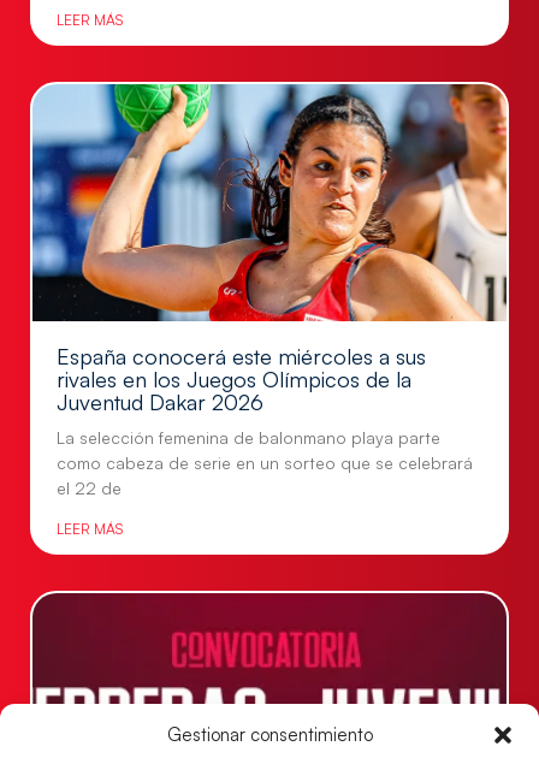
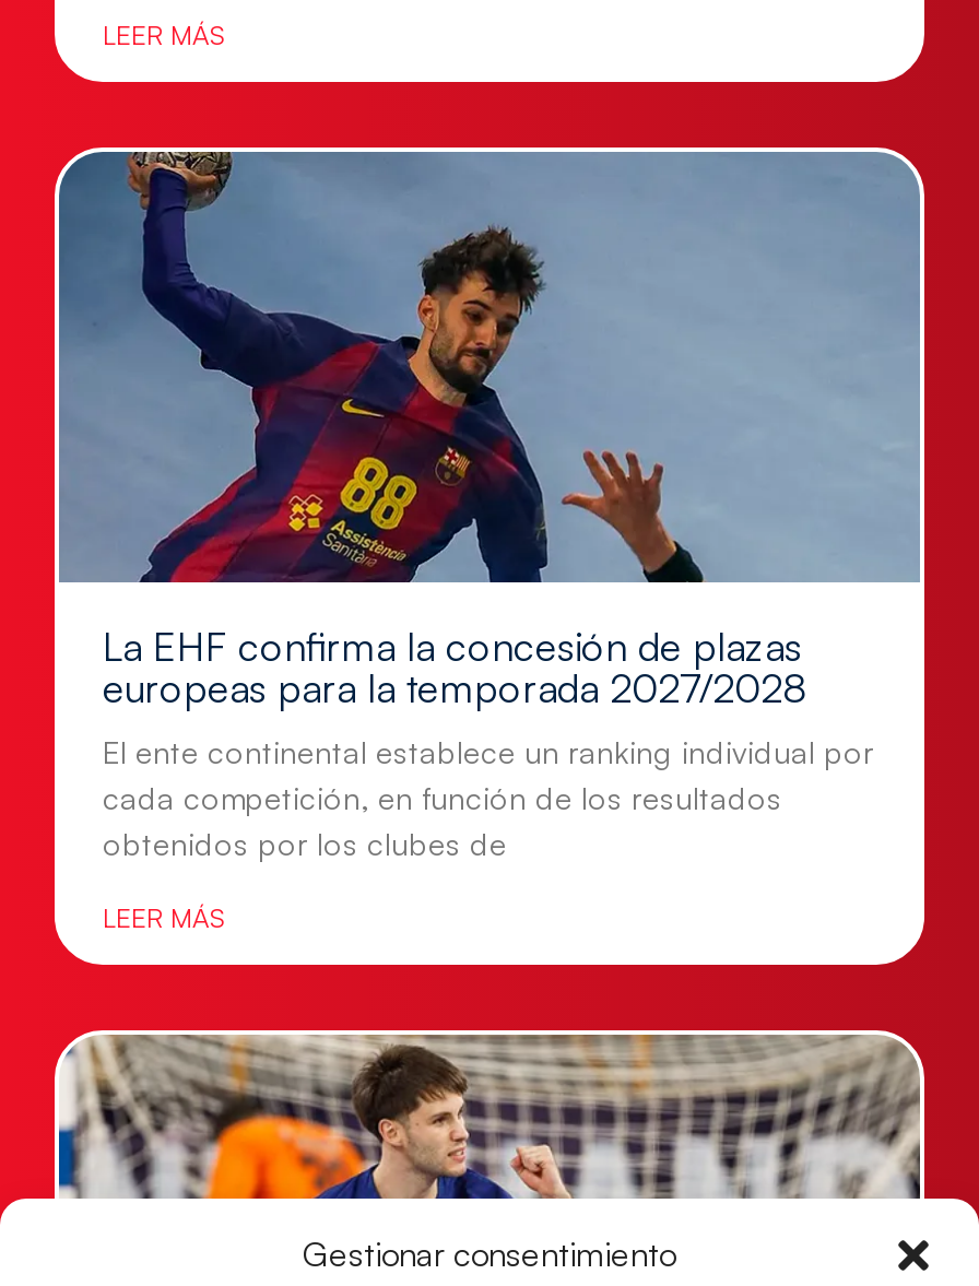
- [image]
- España conocerá este miércoles a sus
- rivales en los Juegos Olímpicos de la
- Juventud Dakar 2026
+ [image]
+ La EHF confirma la concesión de plazas
+ europeas para la temporada 2027/2028

- La selección femenina de balonmano playa parte
- como cabeza de serie en un sorteo que se celebrará
- el 22 de
+ El ente continental establece un ranking individual por
+ cada competición, en función de los resultados
+ obtenidos por los clubes de

- [image]
+ [image]
